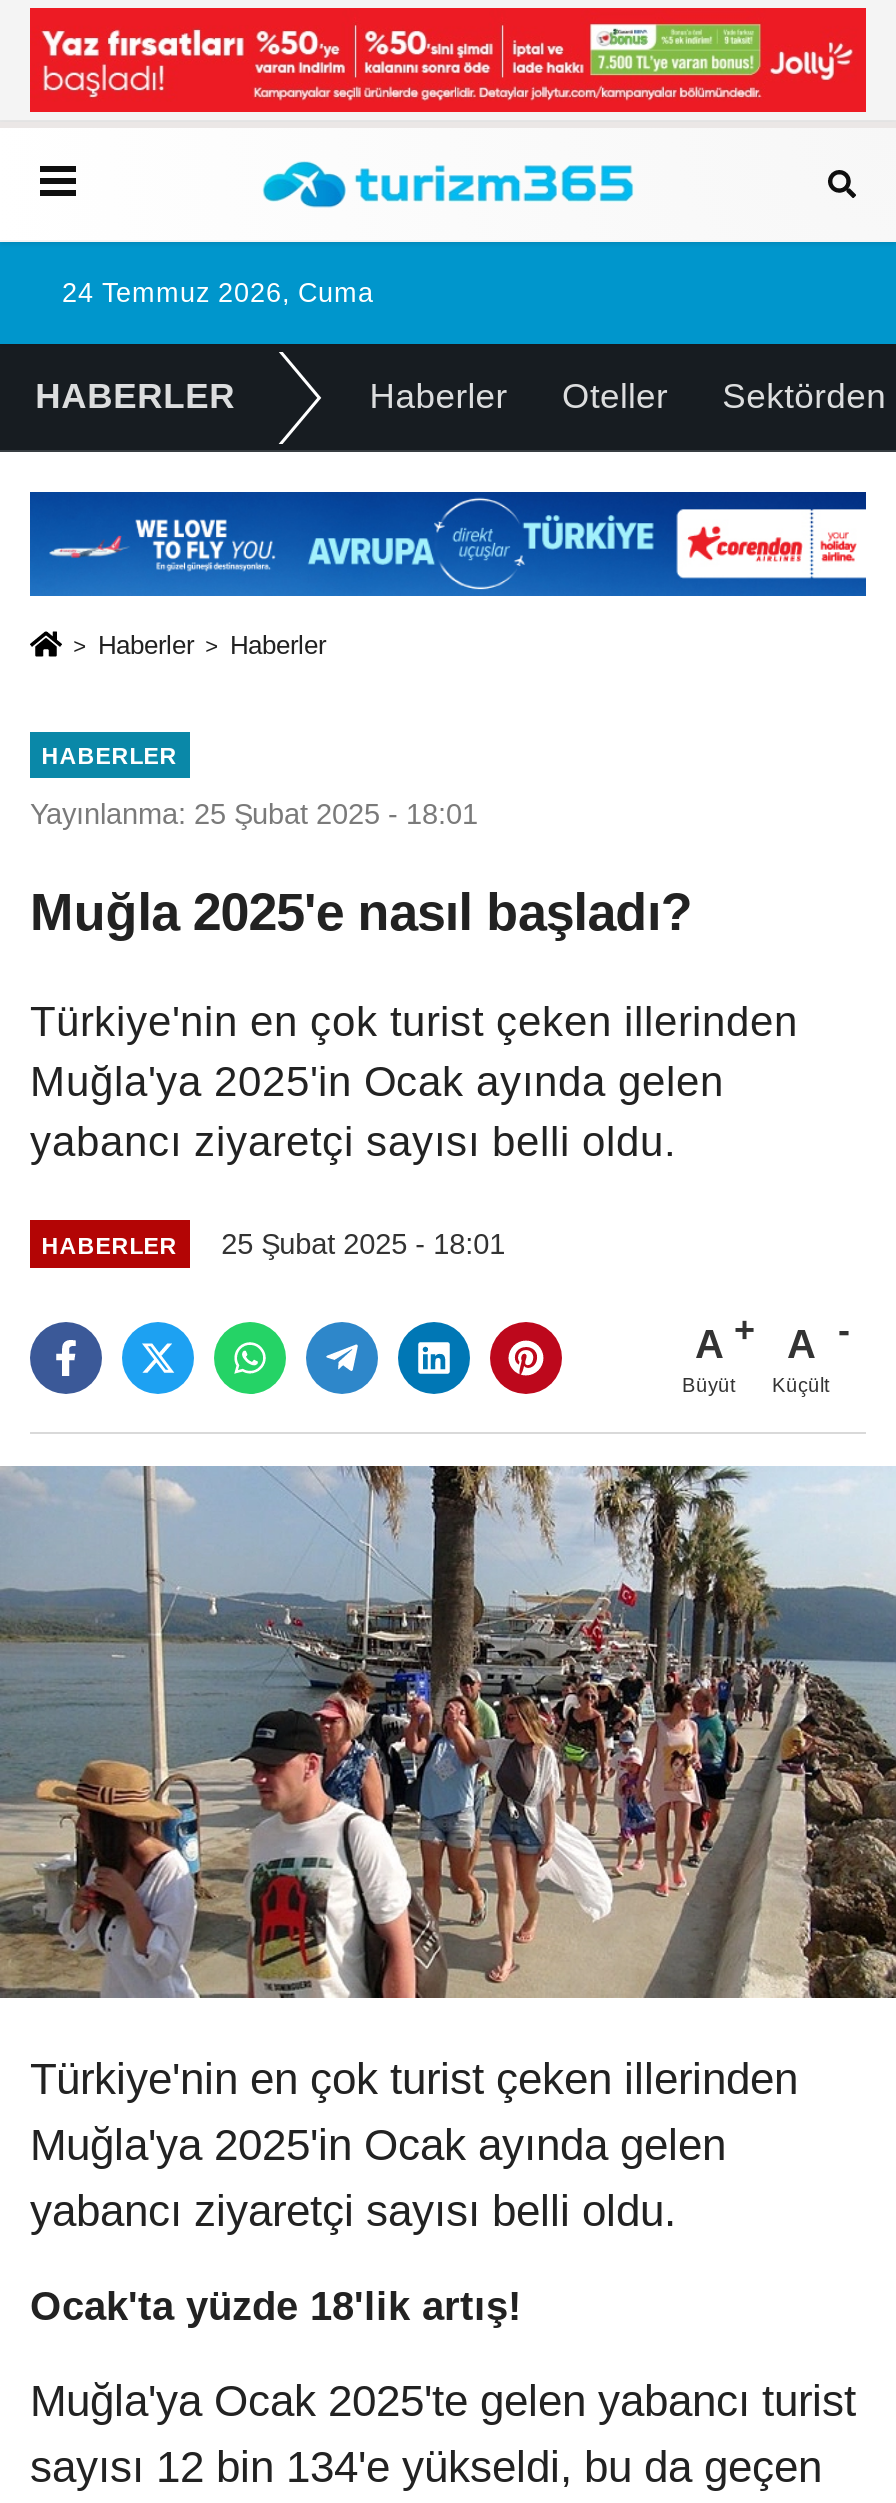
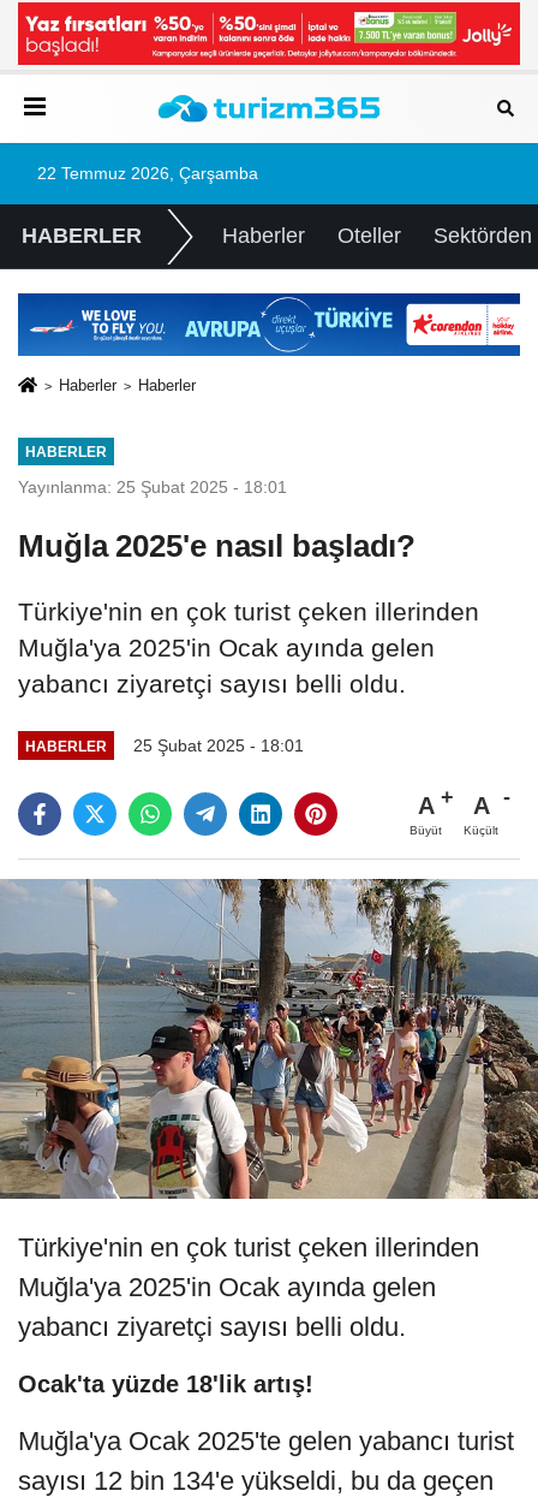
- 24 Temmuz 2026, Cuma
+ 22 Temmuz 2026, Çarşamba
